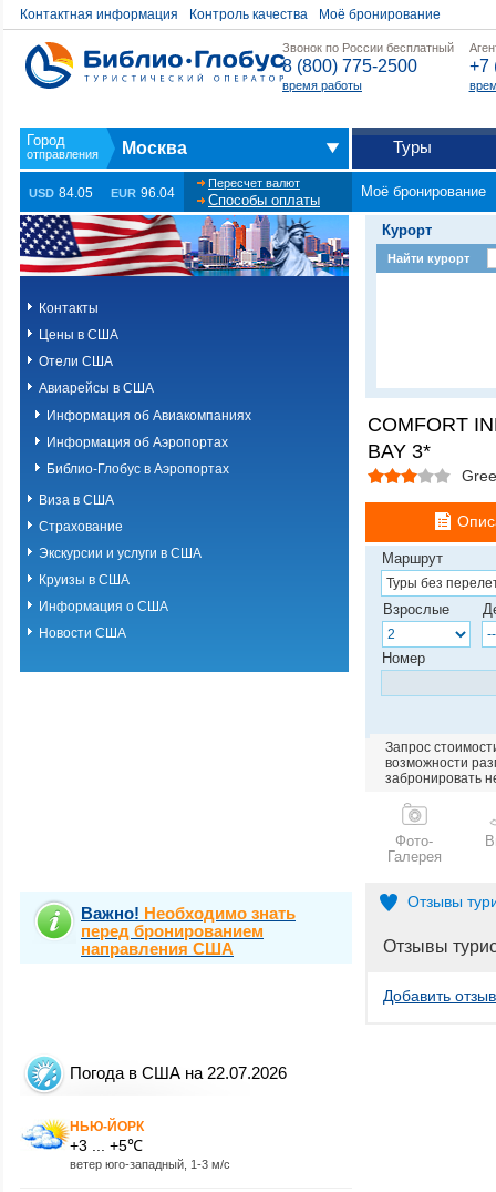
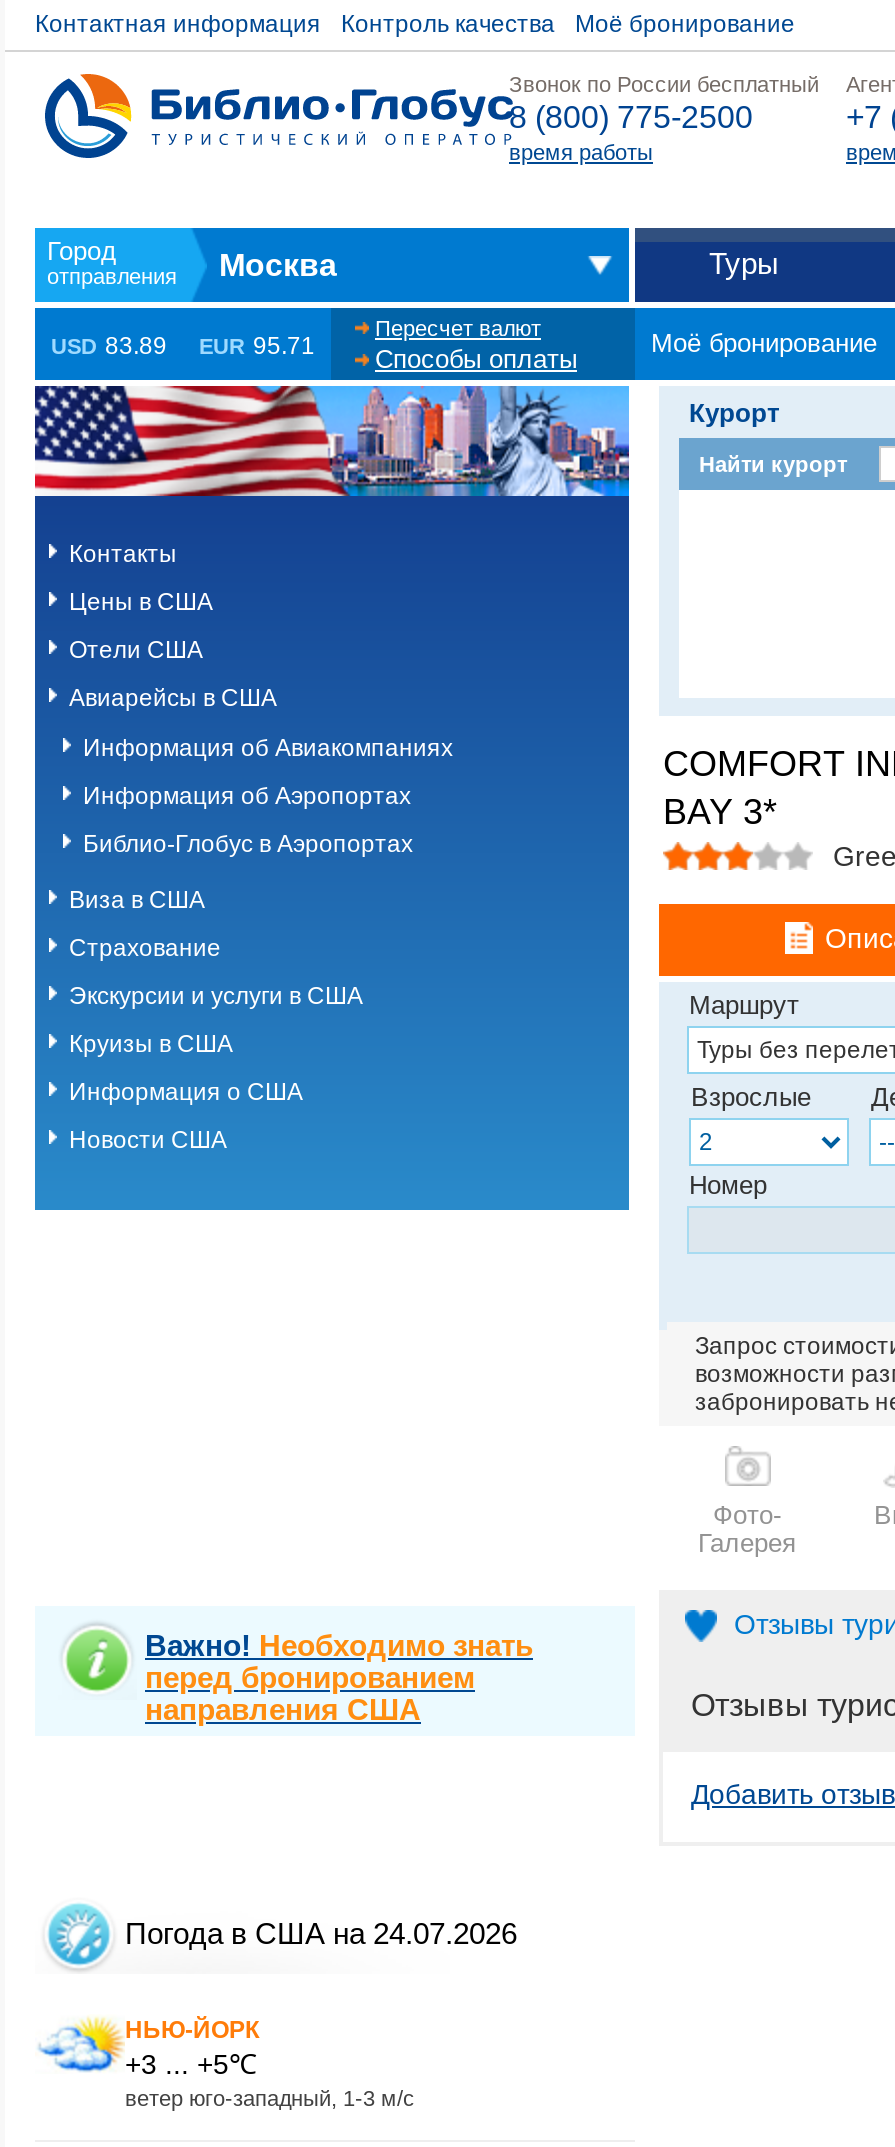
- USD 84.05
+ USD 83.89

- EUR 96.04
+ EUR 95.71

- Погода в США на 22.07.2026
+ Погода в США на 24.07.2026
